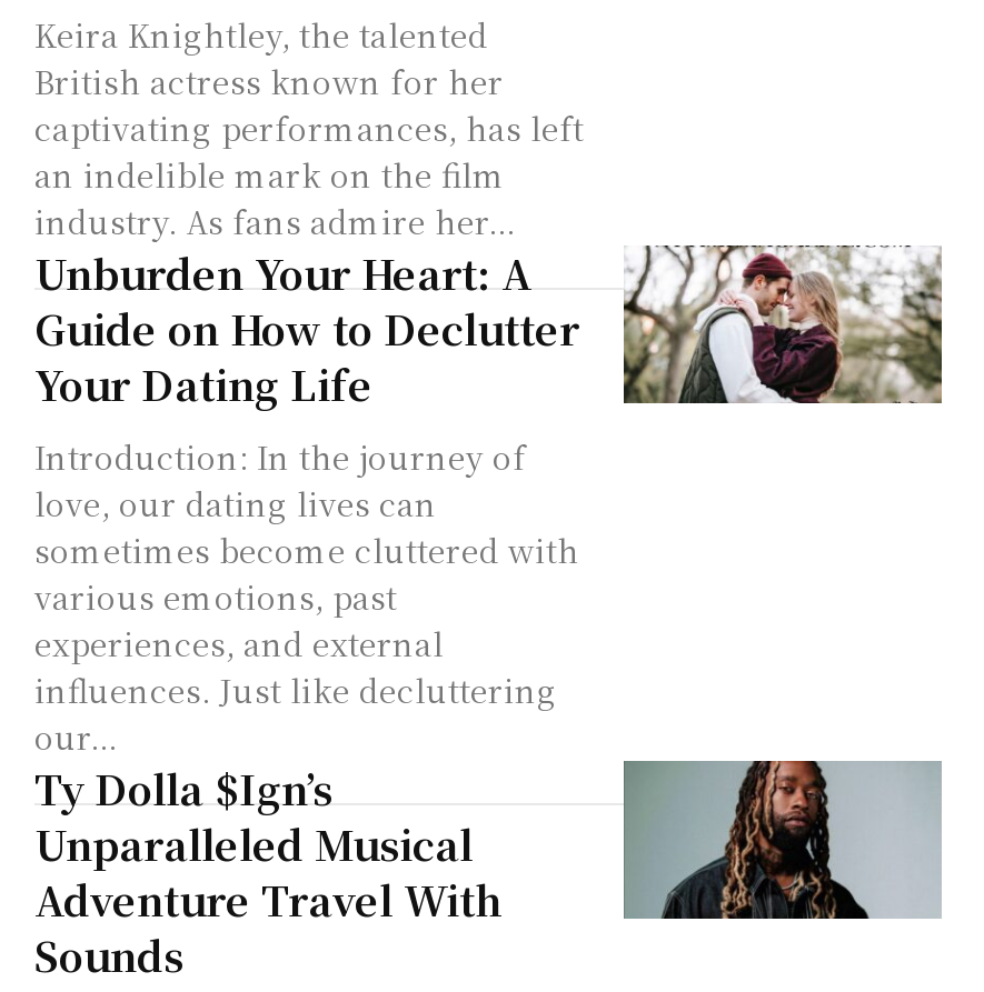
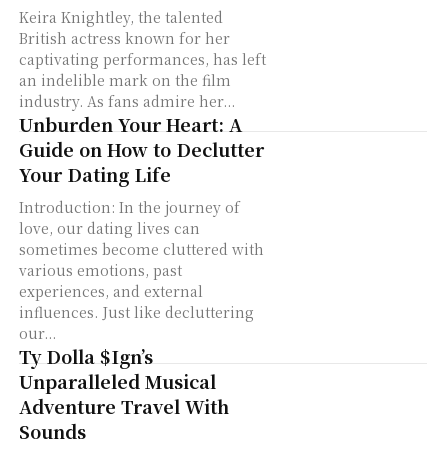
- [image]

- [image]
